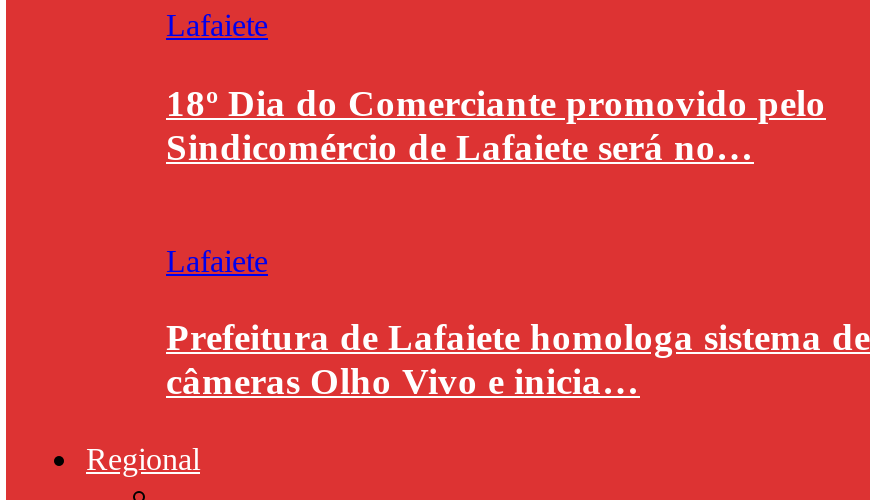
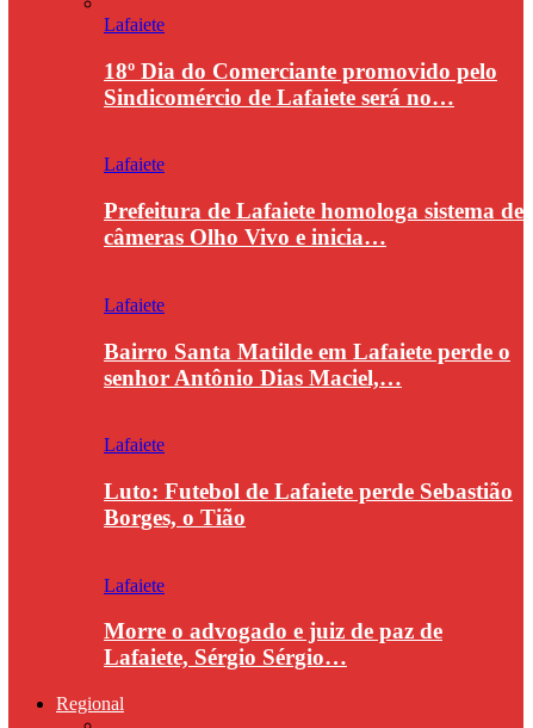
+ Lafaiete
+ Bairro Santa Matilde em Lafaiete perde o
+ senhor Antônio Dias Maciel,…
+ Lafaiete
+ Luto: Futebol de Lafaiete perde Sebastião
+ Borges, o Tião
+ Lafaiete
+ Morre o advogado e juiz de paz de
+ Lafaiete, Sérgio Sérgio…
